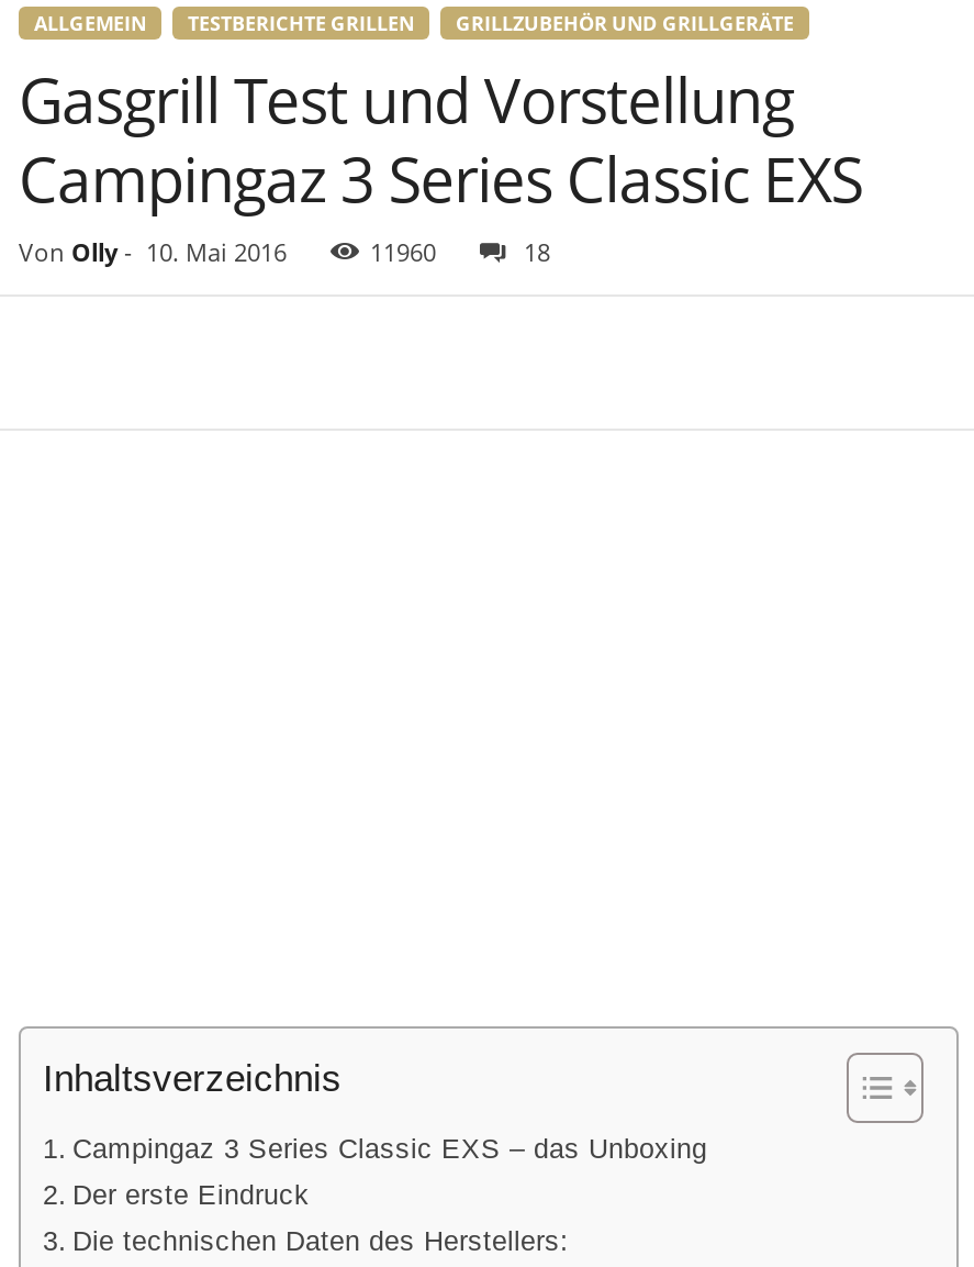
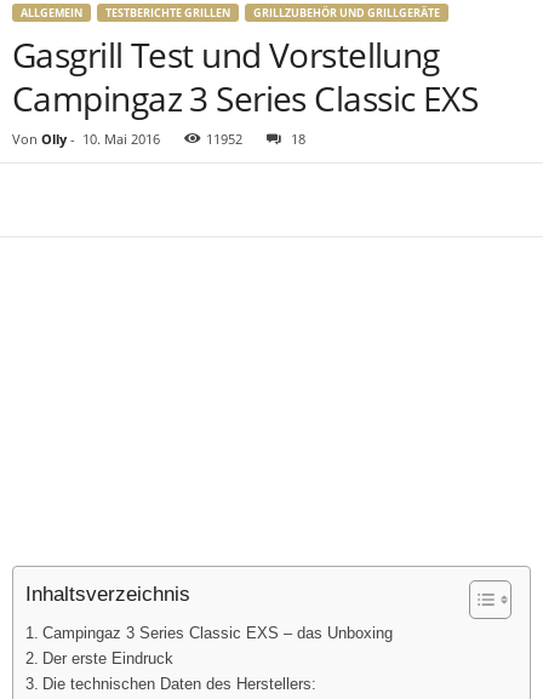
- 11960
+ 11952
